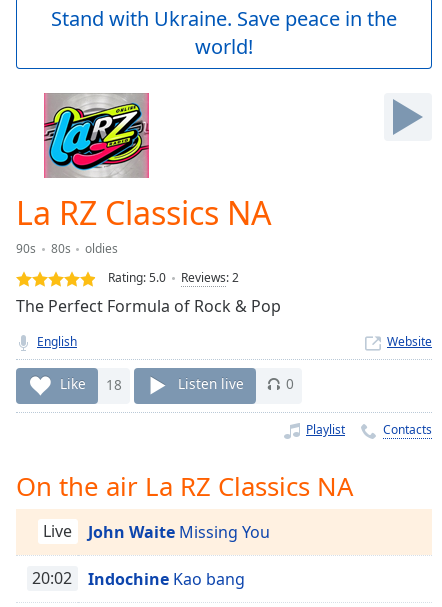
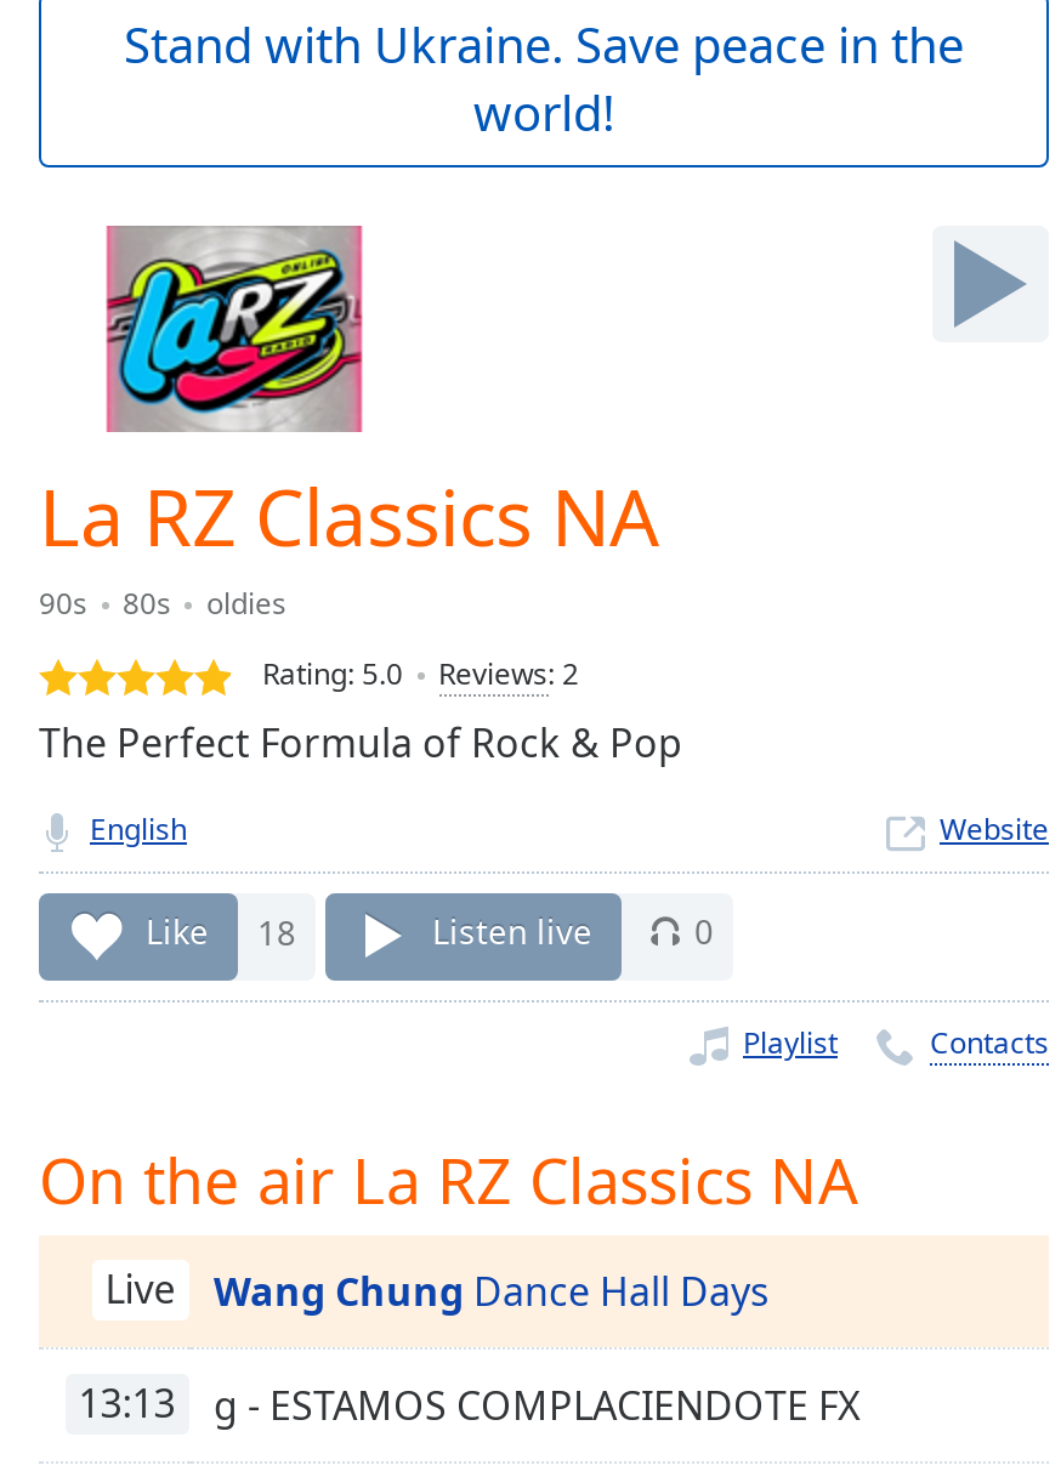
- John Waite Missing You
+ Wang Chung Dance Hall Days

- 20:02
- Indochine Kao bang
+ 13:13
+ g - ESTAMOS COMPLACIENDOTE FX
